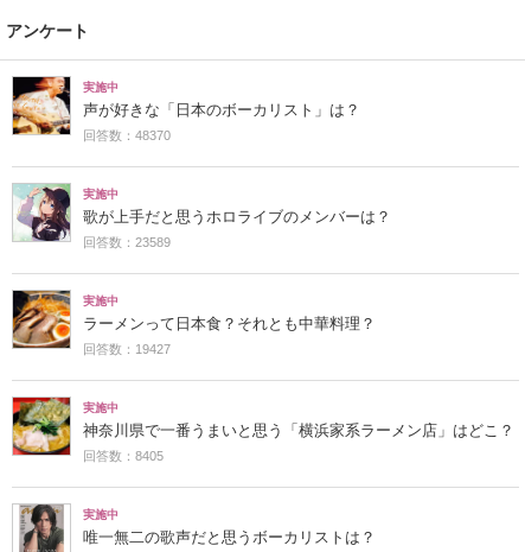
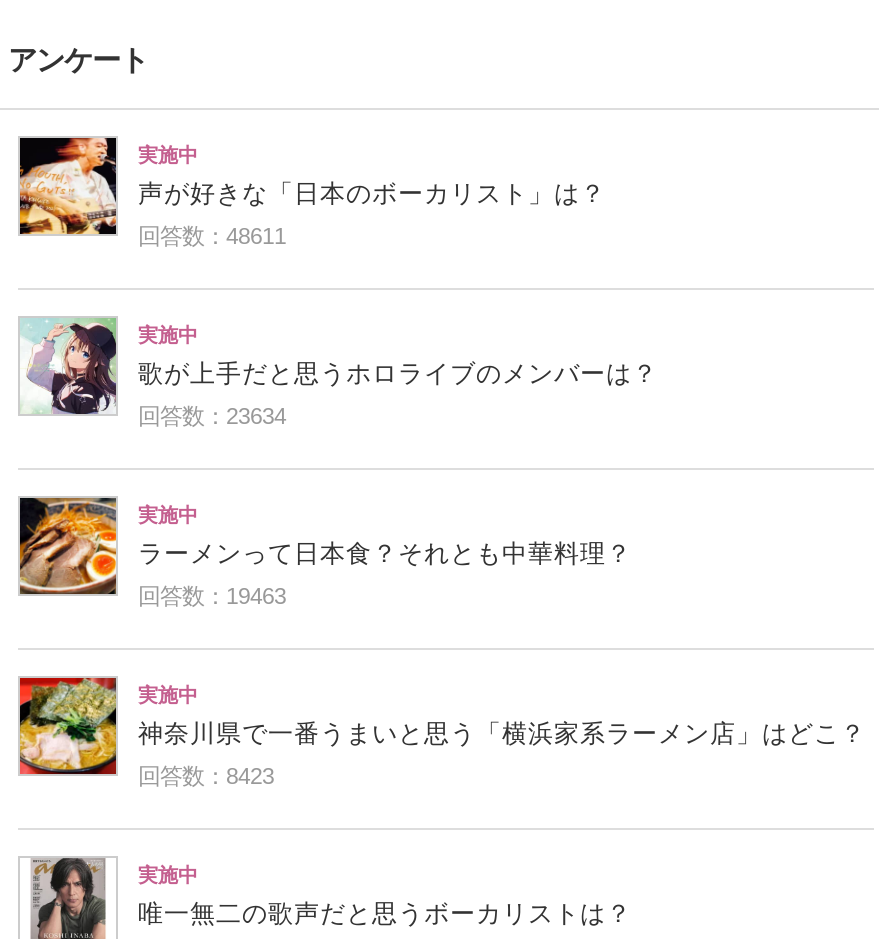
- 回答数：48370
+ 回答数：48611

- 回答数：23589
+ 回答数：23634

- 回答数：19427
+ 回答数：19463

- 回答数：8405
+ 回答数：8423
